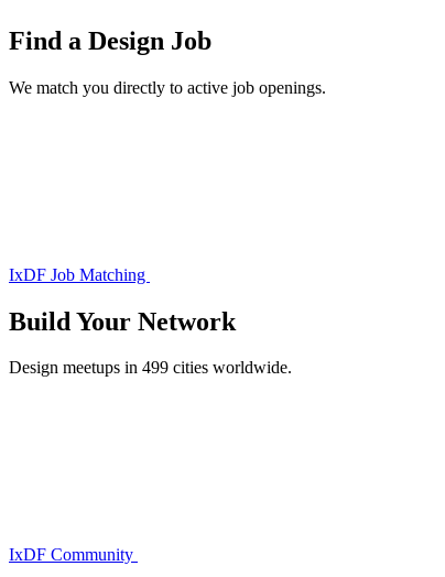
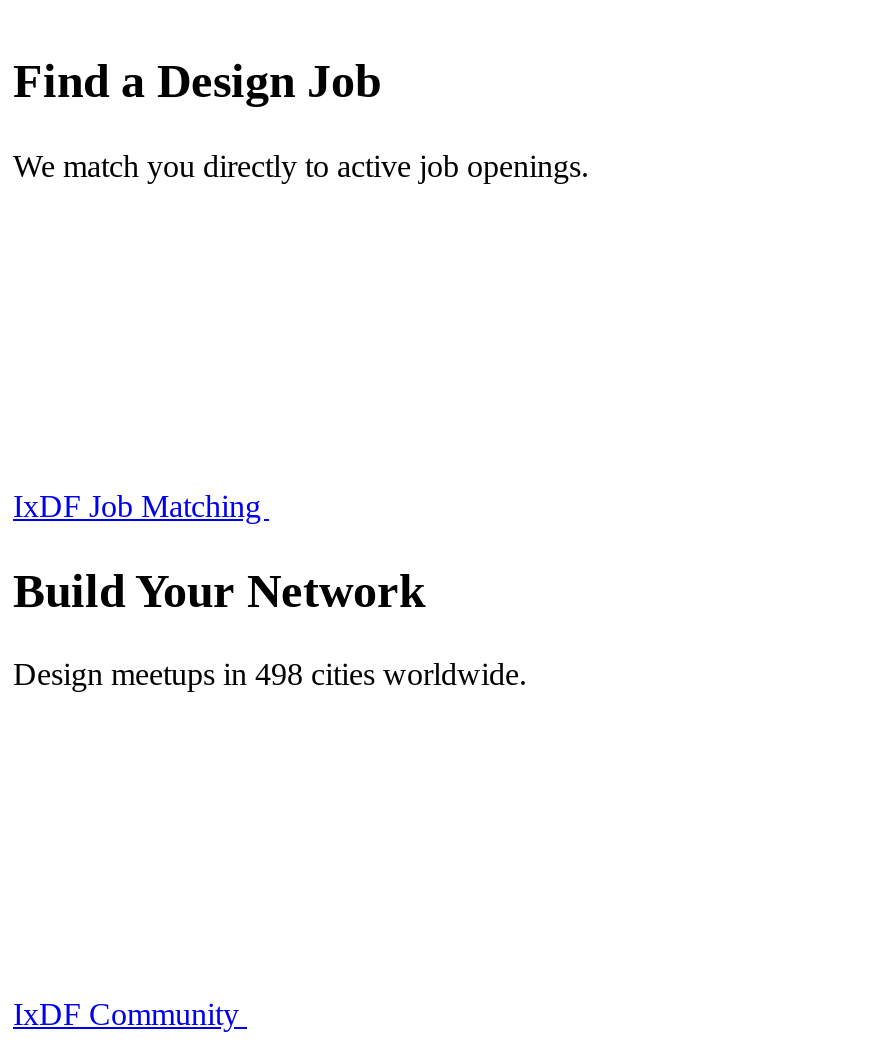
- Design meetups in 499 cities worldwide.
+ Design meetups in 498 cities worldwide.
